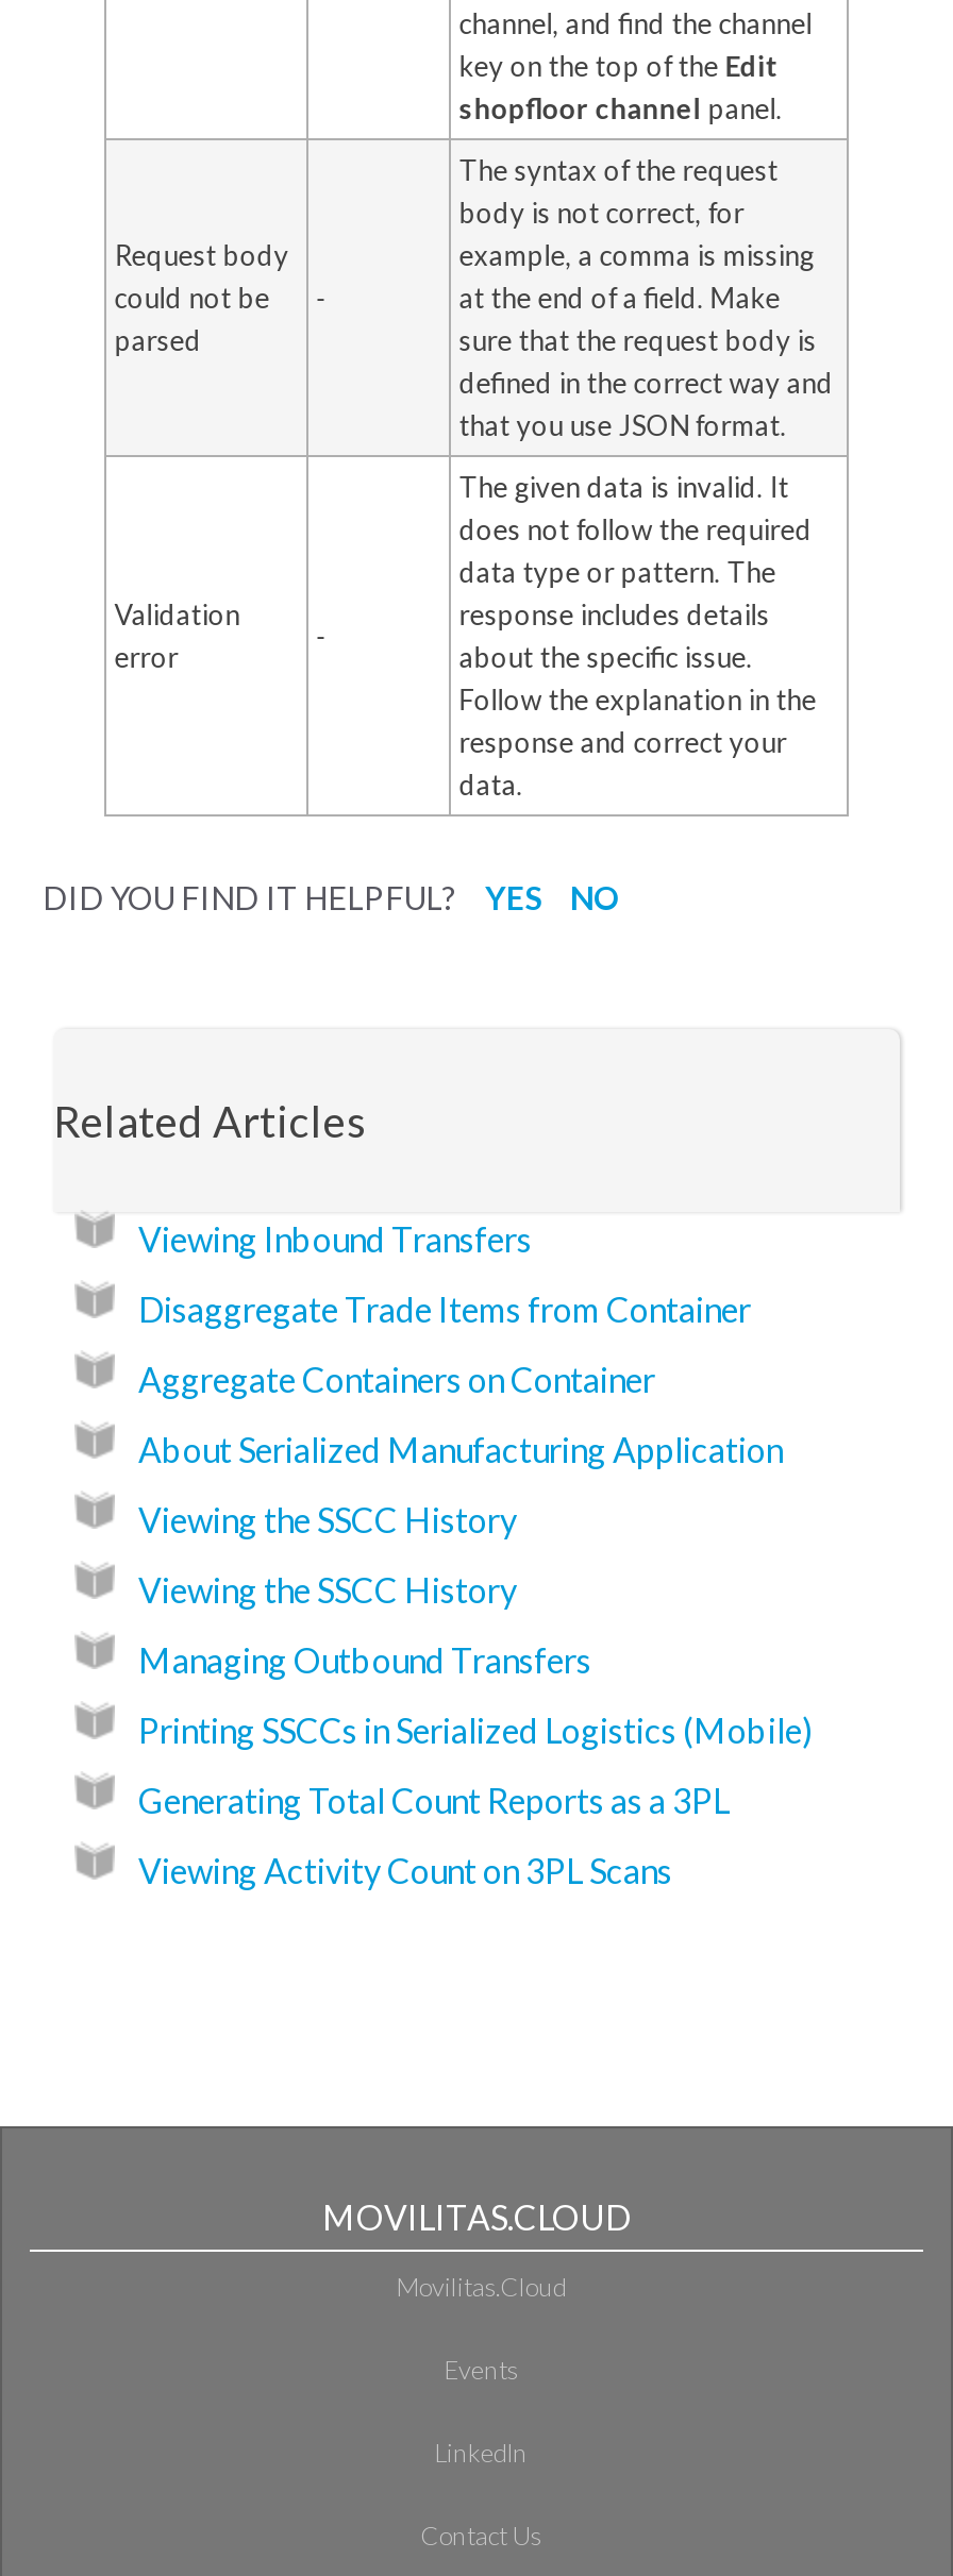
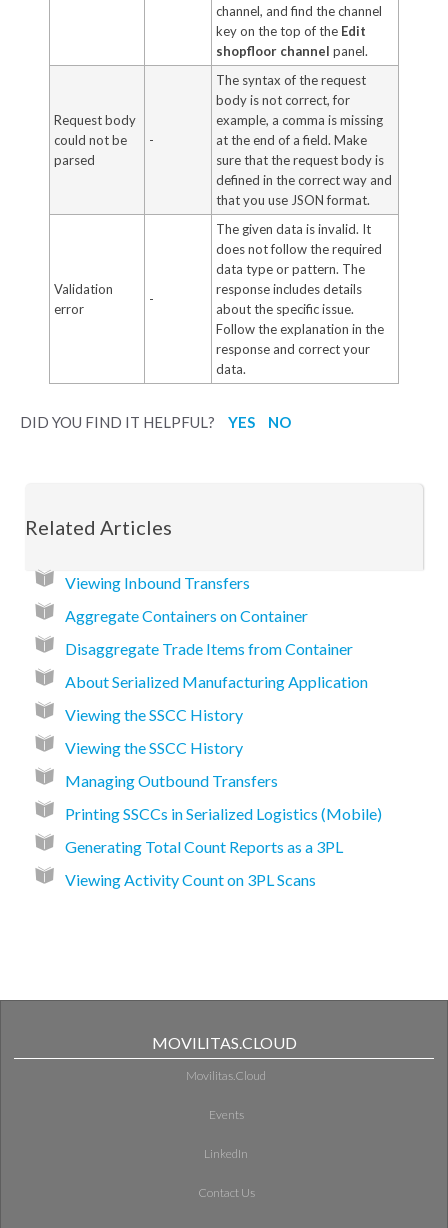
moved down: Disaggregate Trade Items from Container

moved up: Aggregate Containers on Container
